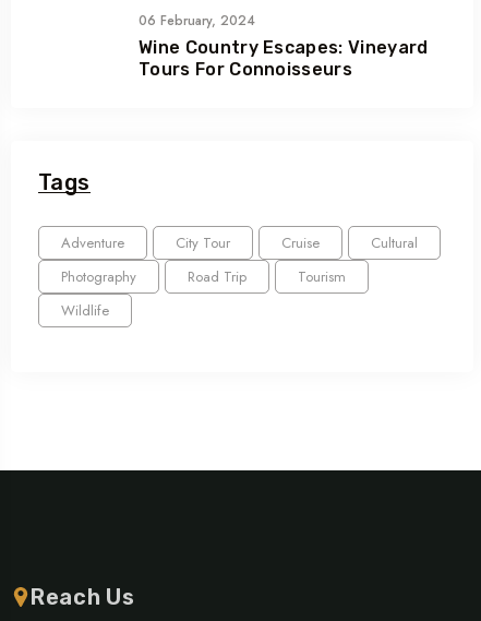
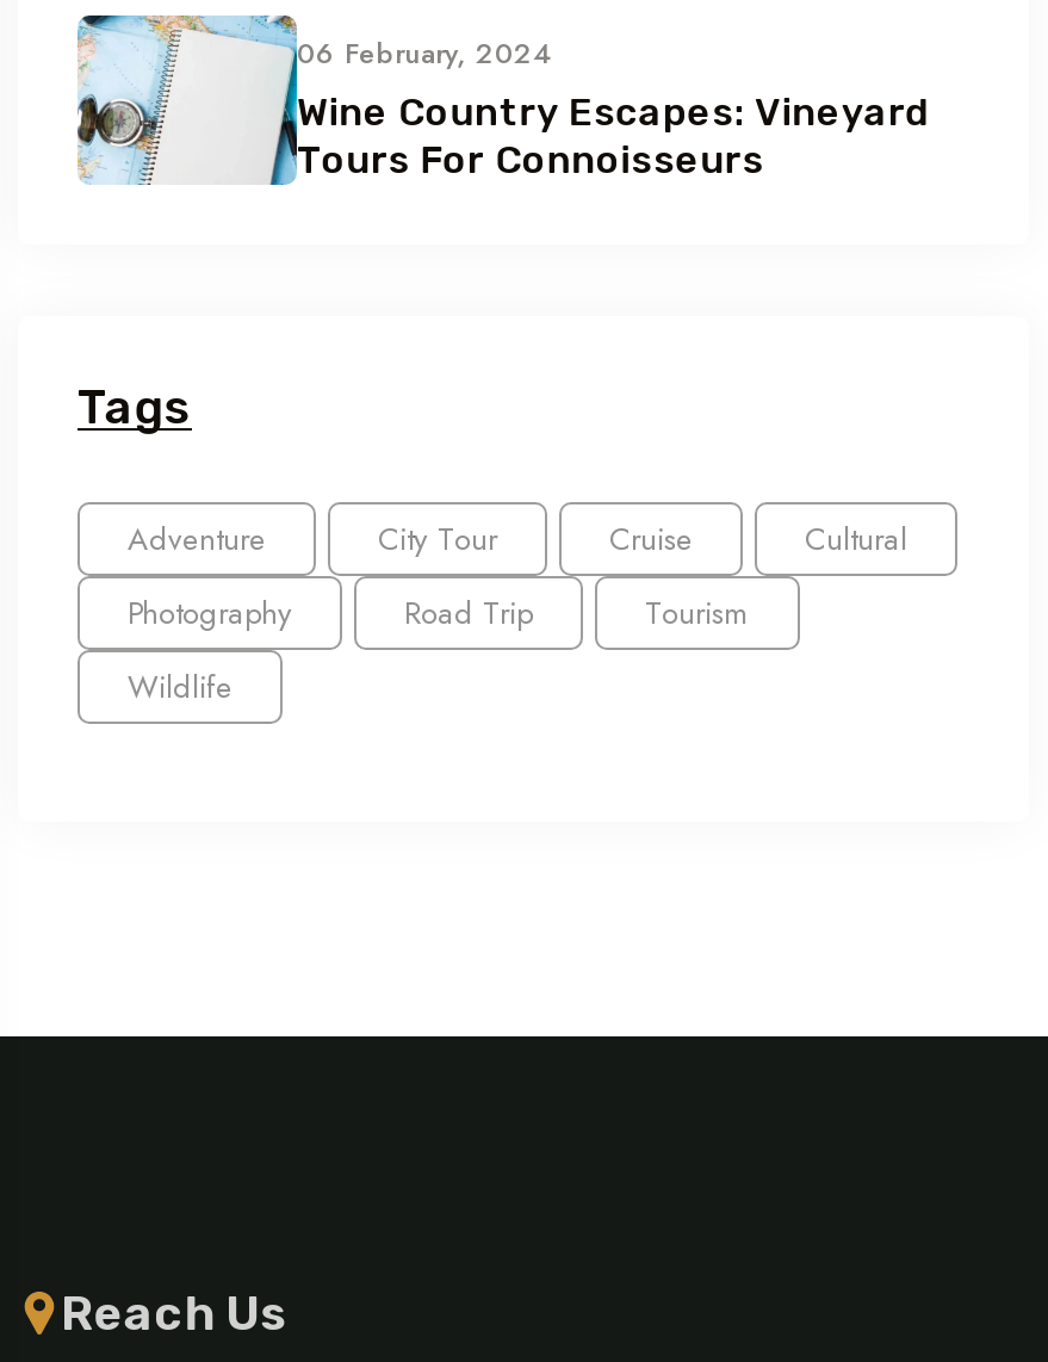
+ [image]
